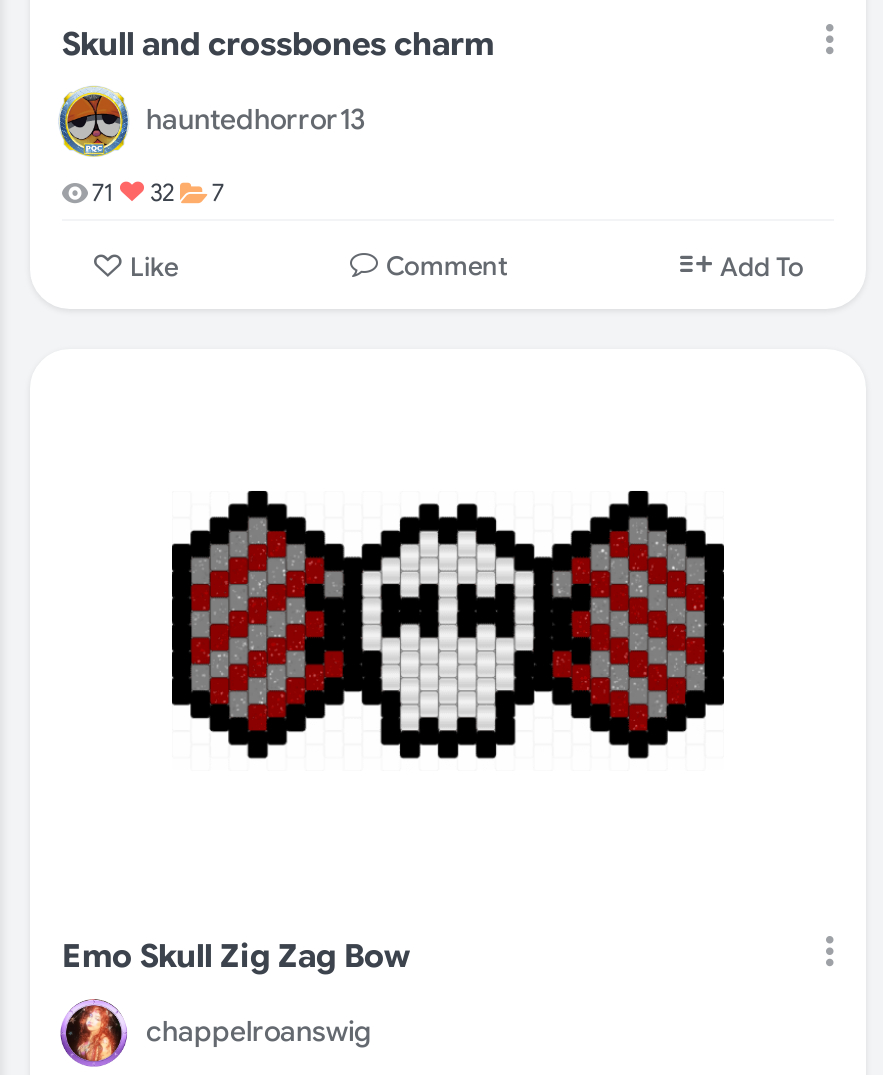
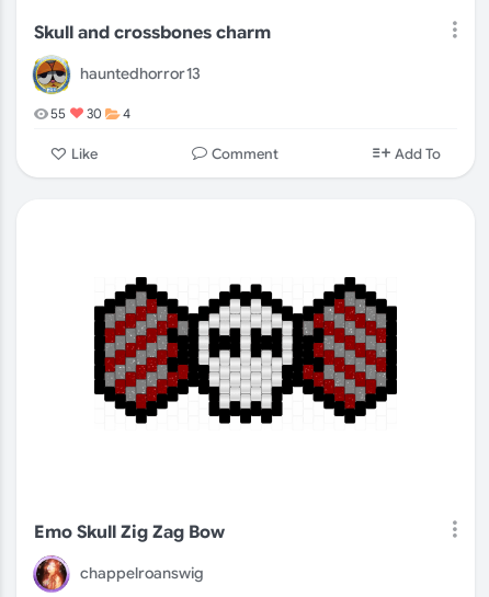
- 71
+ 55

- 32
+ 30

- 7
+ 4
